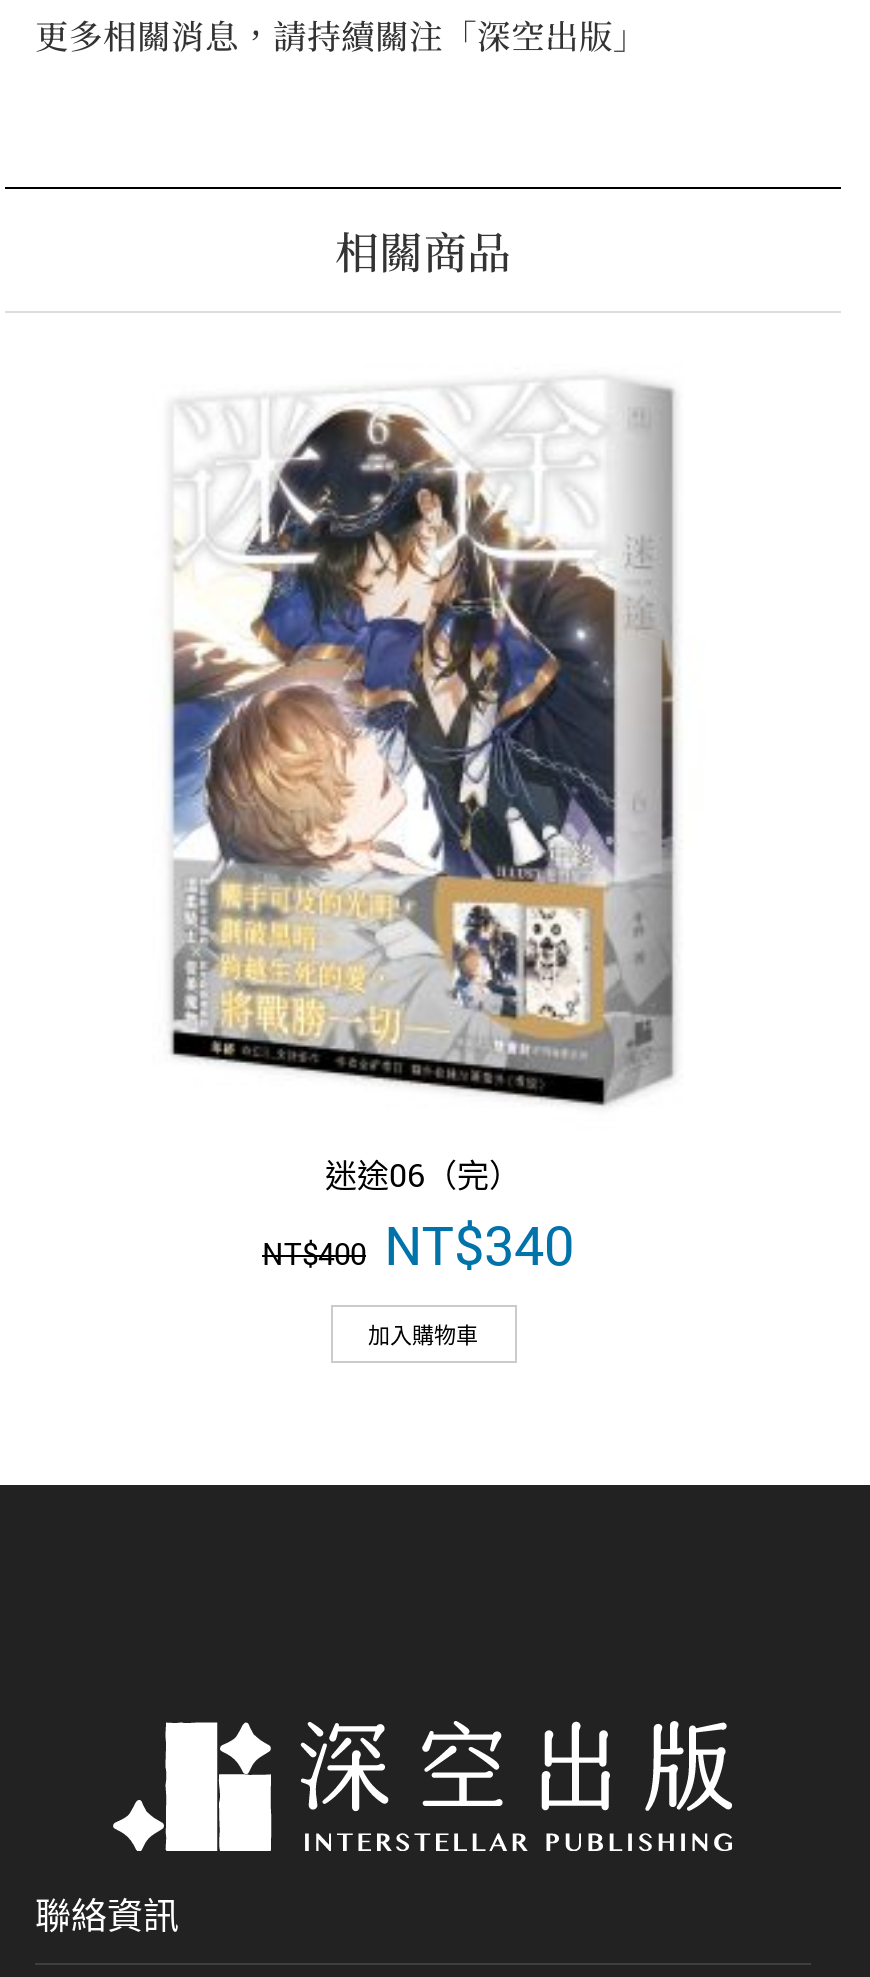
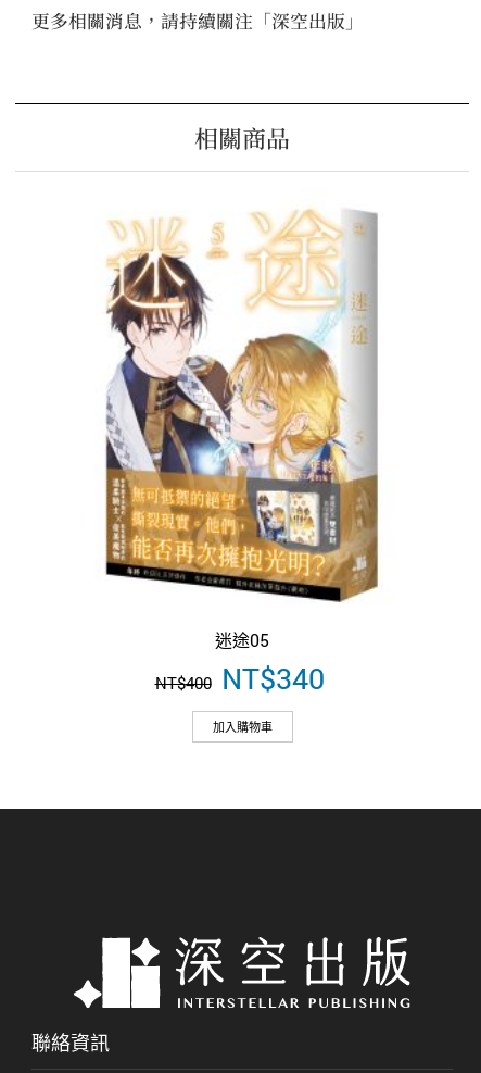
- [image]
- 迷途06（完）
+ [image]
+ 迷途05
